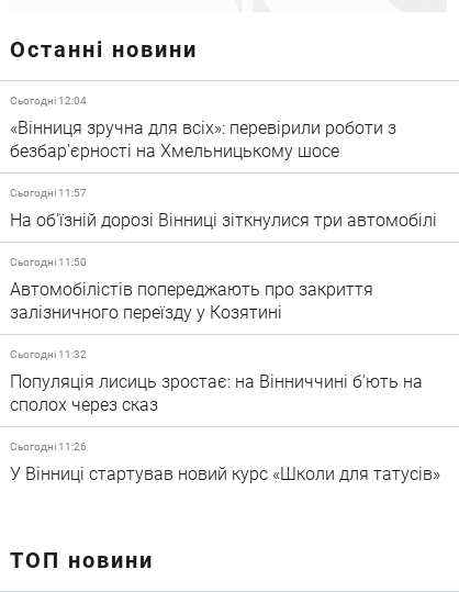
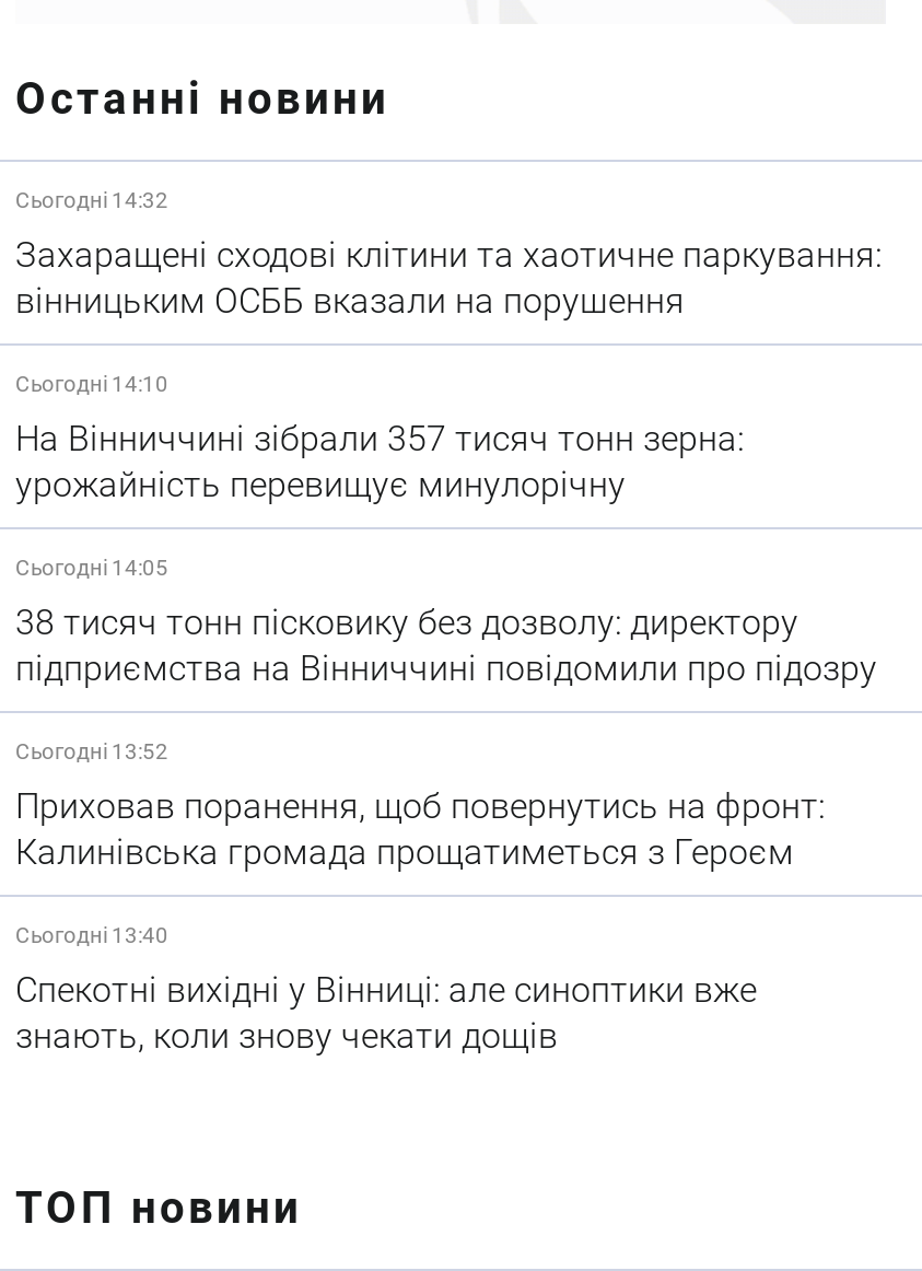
- Сьогодні 12:04
- «Вінниця зручна для всіх»: перевірили роботи з
- безбар'єрності на Хмельницькому шосе
+ Сьогодні 14:32
+ Захаращені сходові клітини та хаотичне паркування:
+ вінницьким ОСББ вказали на порушення

- Сьогодні 11:57
- На об'їзній дорозі Вінниці зіткнулися три автомобілі
+ Сьогодні 14:10
+ На Вінниччині зібрали 357 тисяч тонн зерна:
+ урожайність перевищує минулорічну

- Сьогодні 11:50
- Автомобілістів попереджають про закриття
- залізничного переїзду у Козятині
+ Сьогодні 14:05
+ 38 тисяч тонн пісковику без дозволу: директору
+ підприємства на Вінниччині повідомили про підозру

- Сьогодні 11:32
- Популяція лисиць зростає: на Вінниччині б'ють на
- сполох через сказ
+ Сьогодні 13:52
+ Приховав поранення, щоб повернутись на фронт:
+ Калинівська громада прощатиметься з Героєм

- Сьогодні 11:26
- У Вінниці стартував новий курс «Школи для татусів»
+ Сьогодні 13:40
+ Спекотні вихідні у Вінниці: але синоптики вже
+ знають, коли знову чекати дощів
